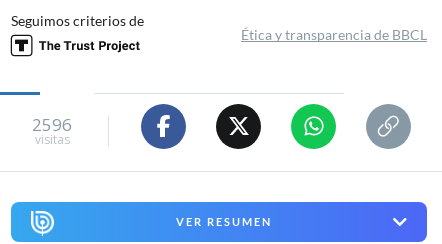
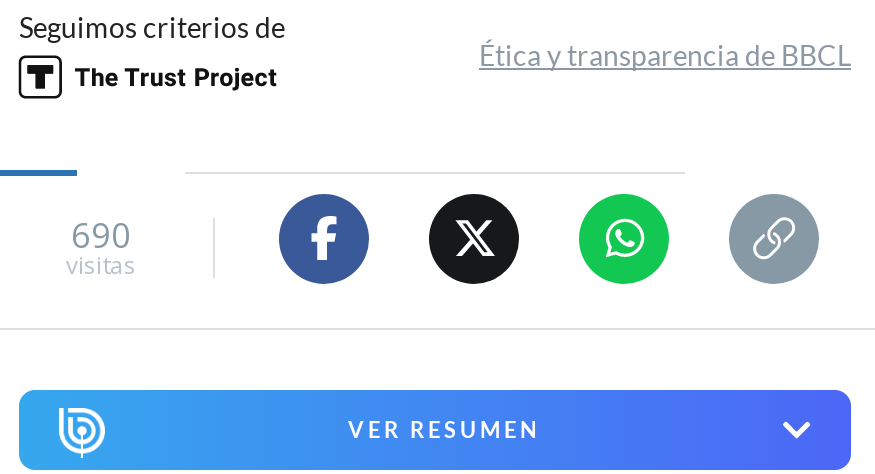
- 2596
+ 690
